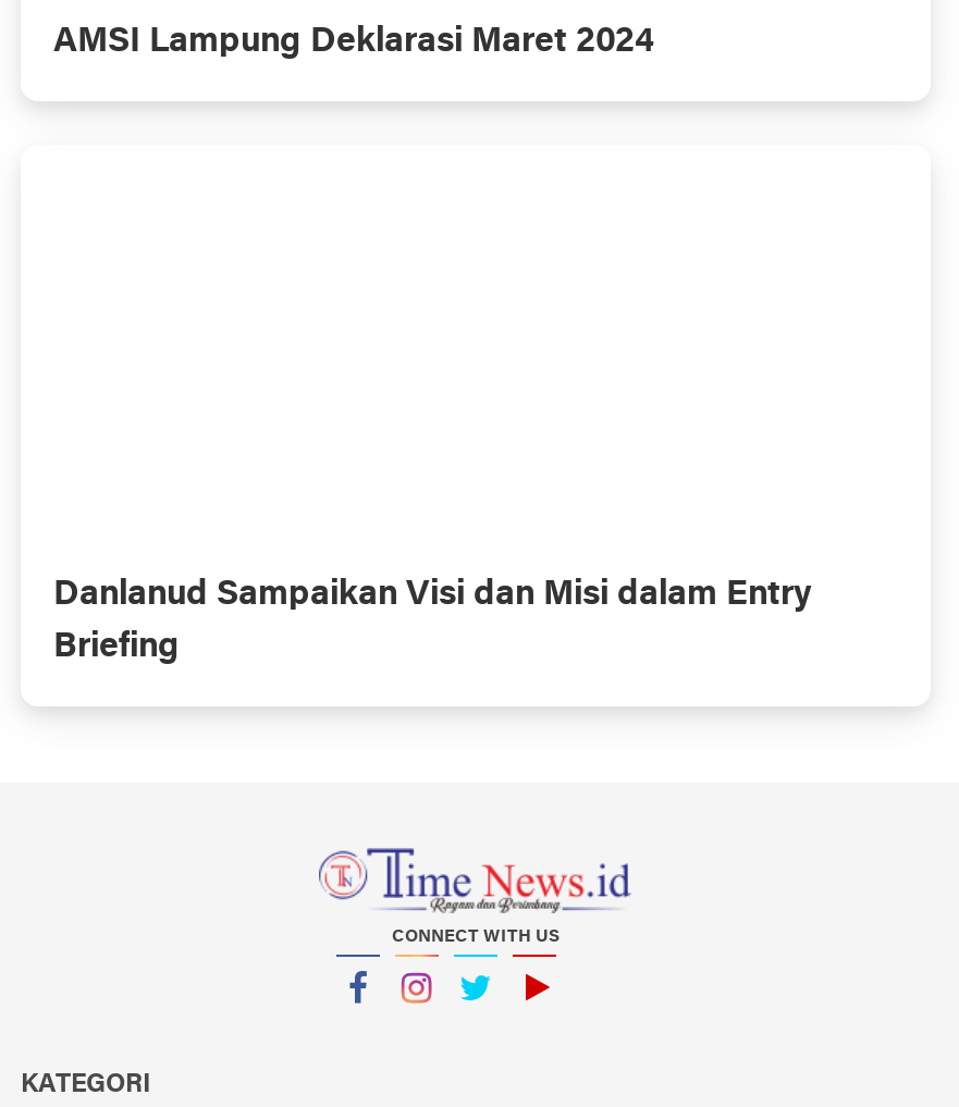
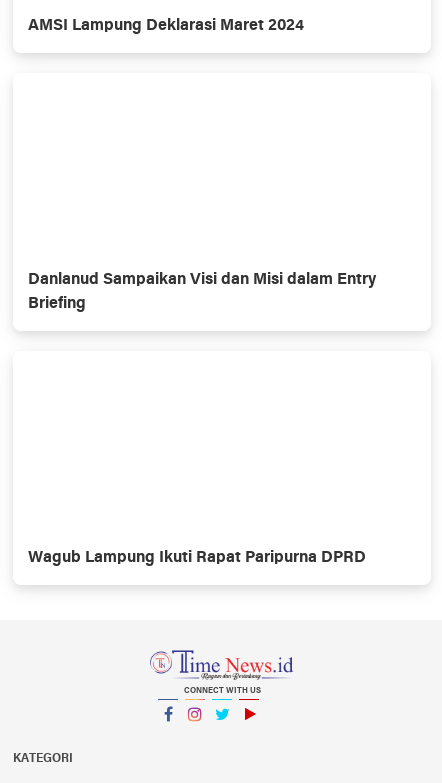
+ Wagub Lampung Ikuti Rapat Paripurna DPRD
